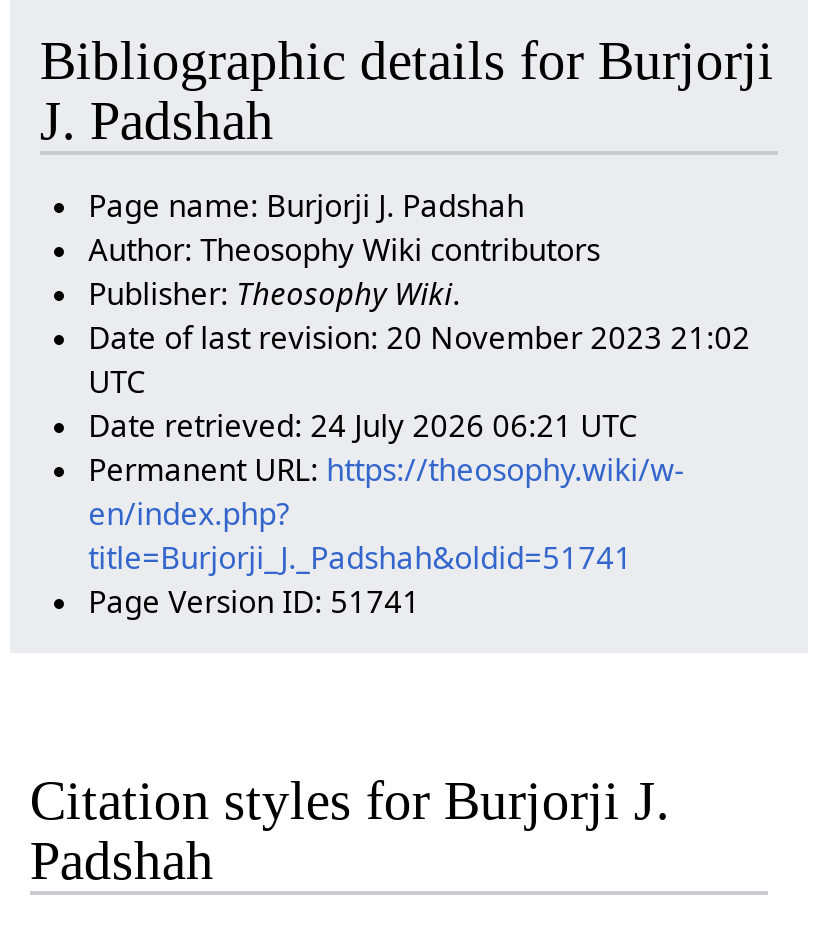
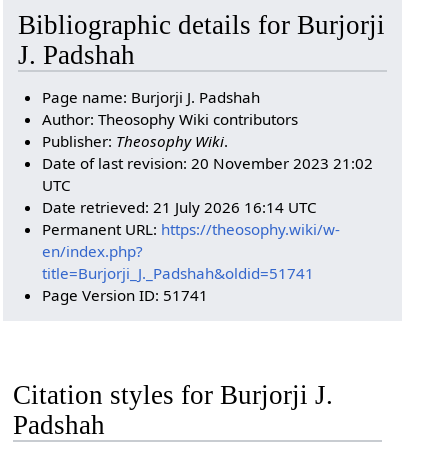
- Date retrieved: 24 July 2026 06:21 UTC
+ Date retrieved: 21 July 2026 16:14 UTC
